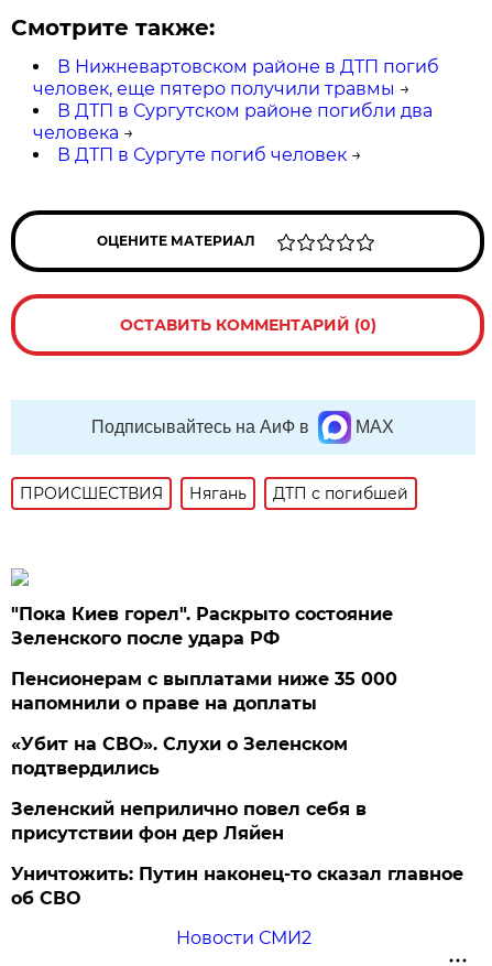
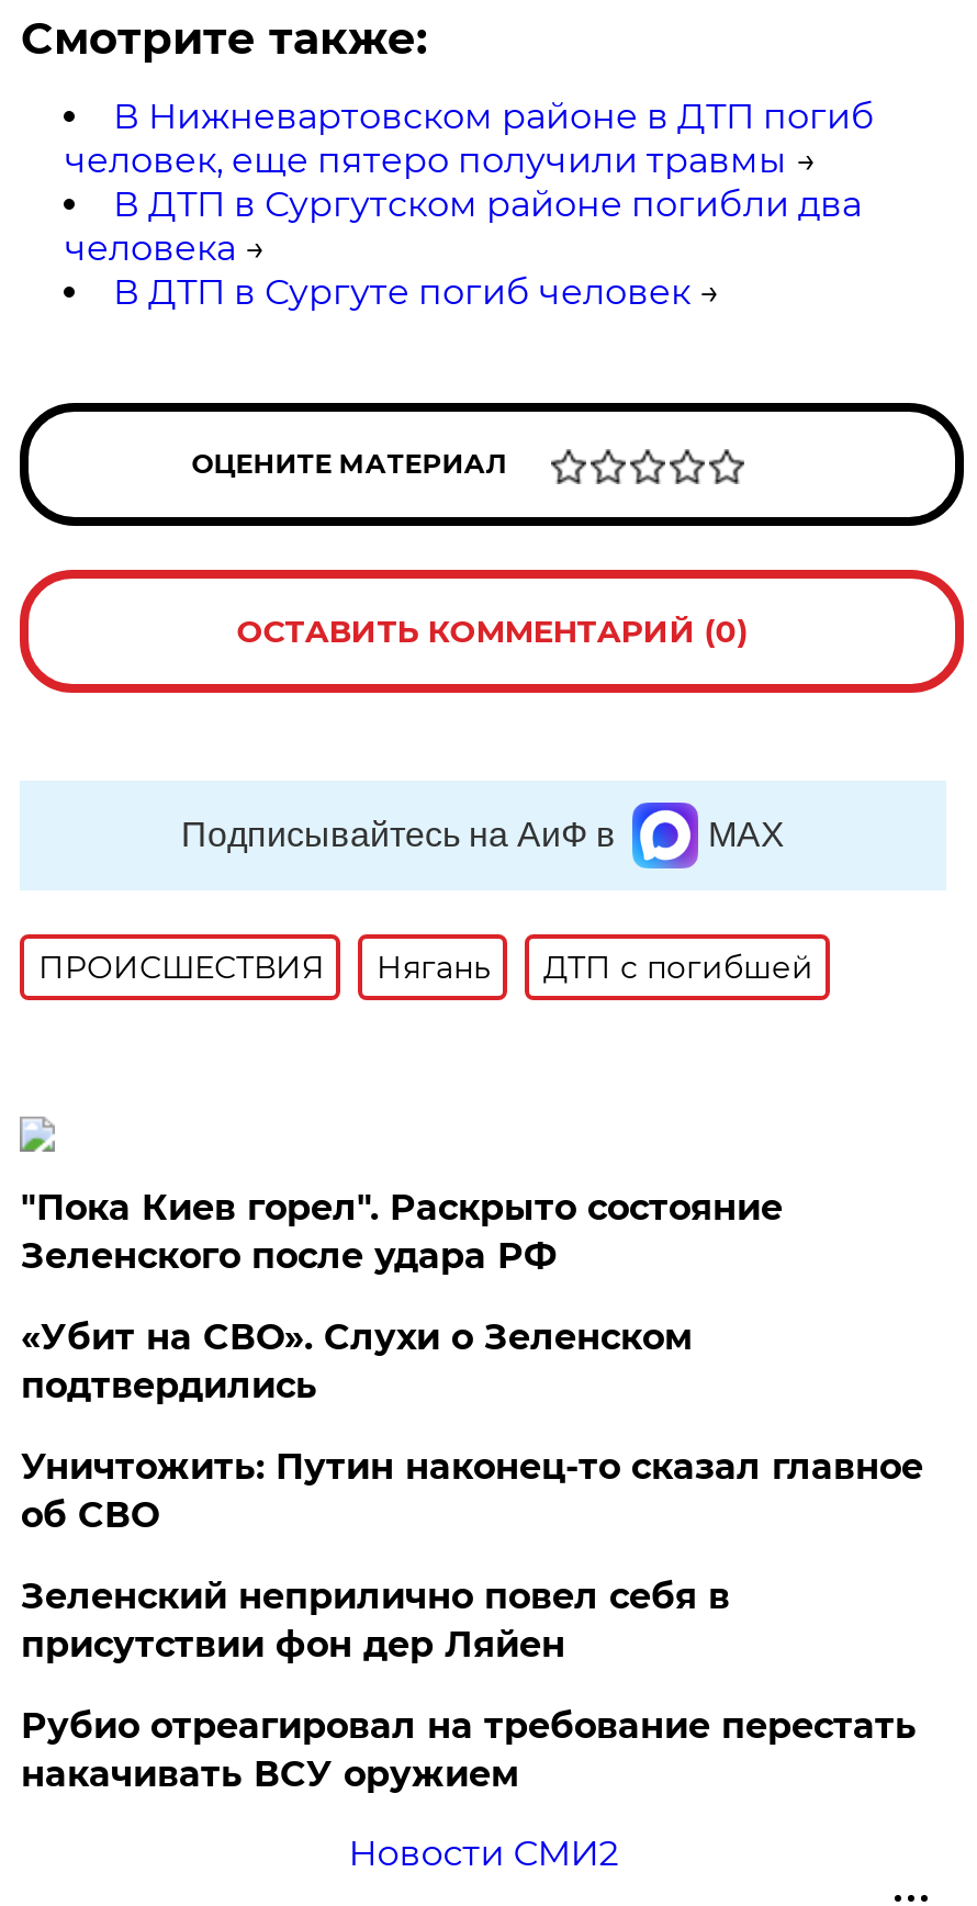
- Пенсионерам с выплатами ниже 35 000
- напомнили о праве на доплаты

moved up: «Убит на СВО». Слухи о Зеленском | подтвердились

+ Рубио отреагировал на требование перестать
+ накачивать ВСУ оружием

moved up: Уничтожить: Путин наконец-то сказал главное | об СВО
